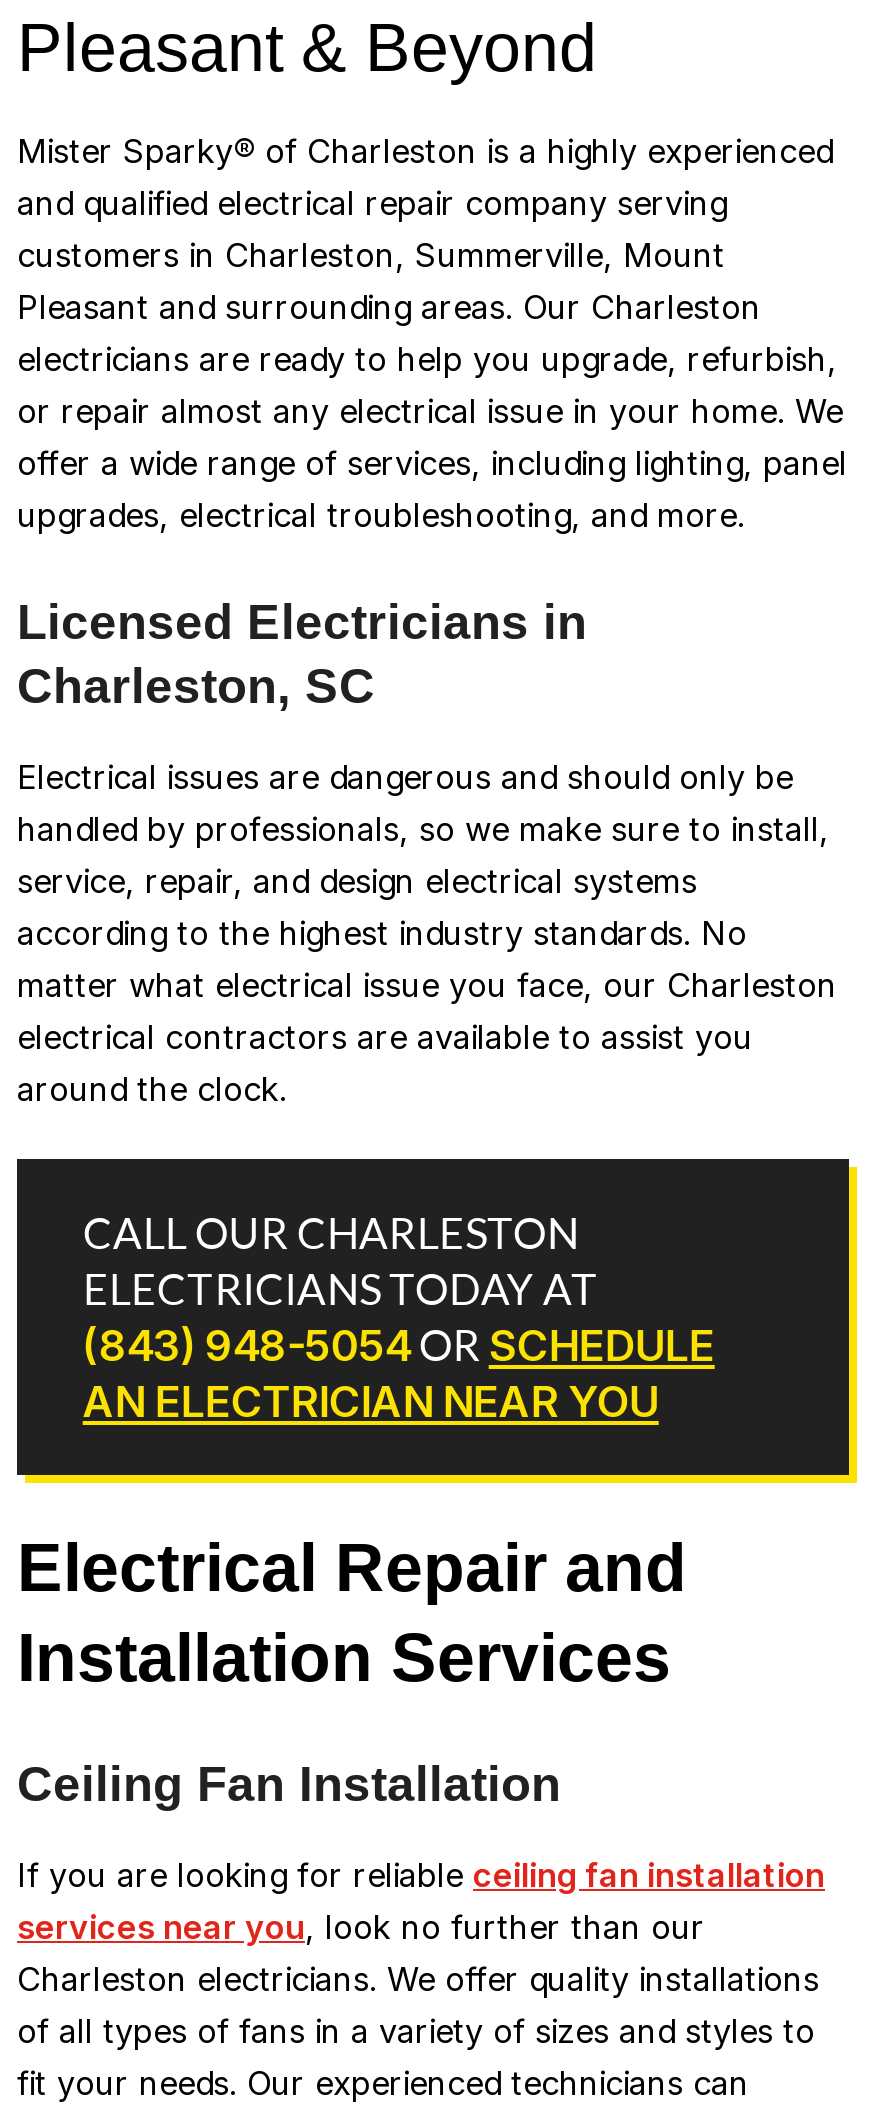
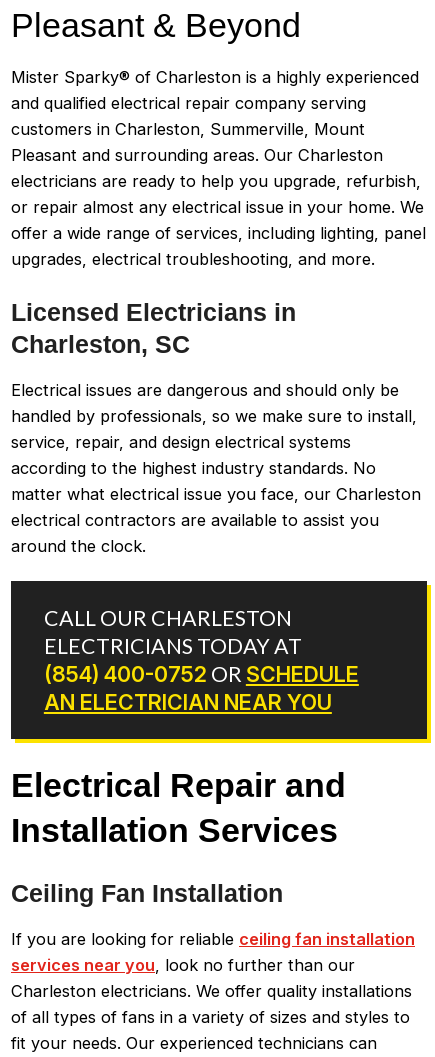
- (843) 948-5054 OR SCHEDULE
+ (854) 400-0752 OR SCHEDULE
